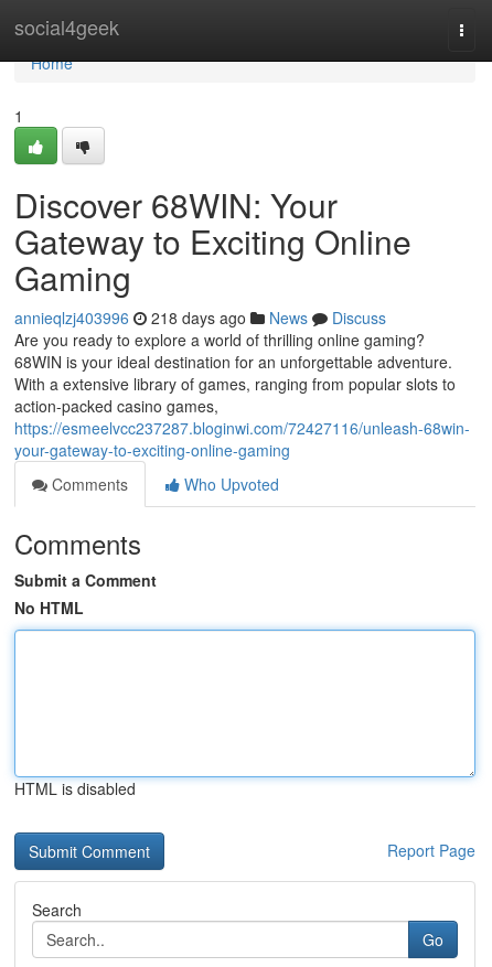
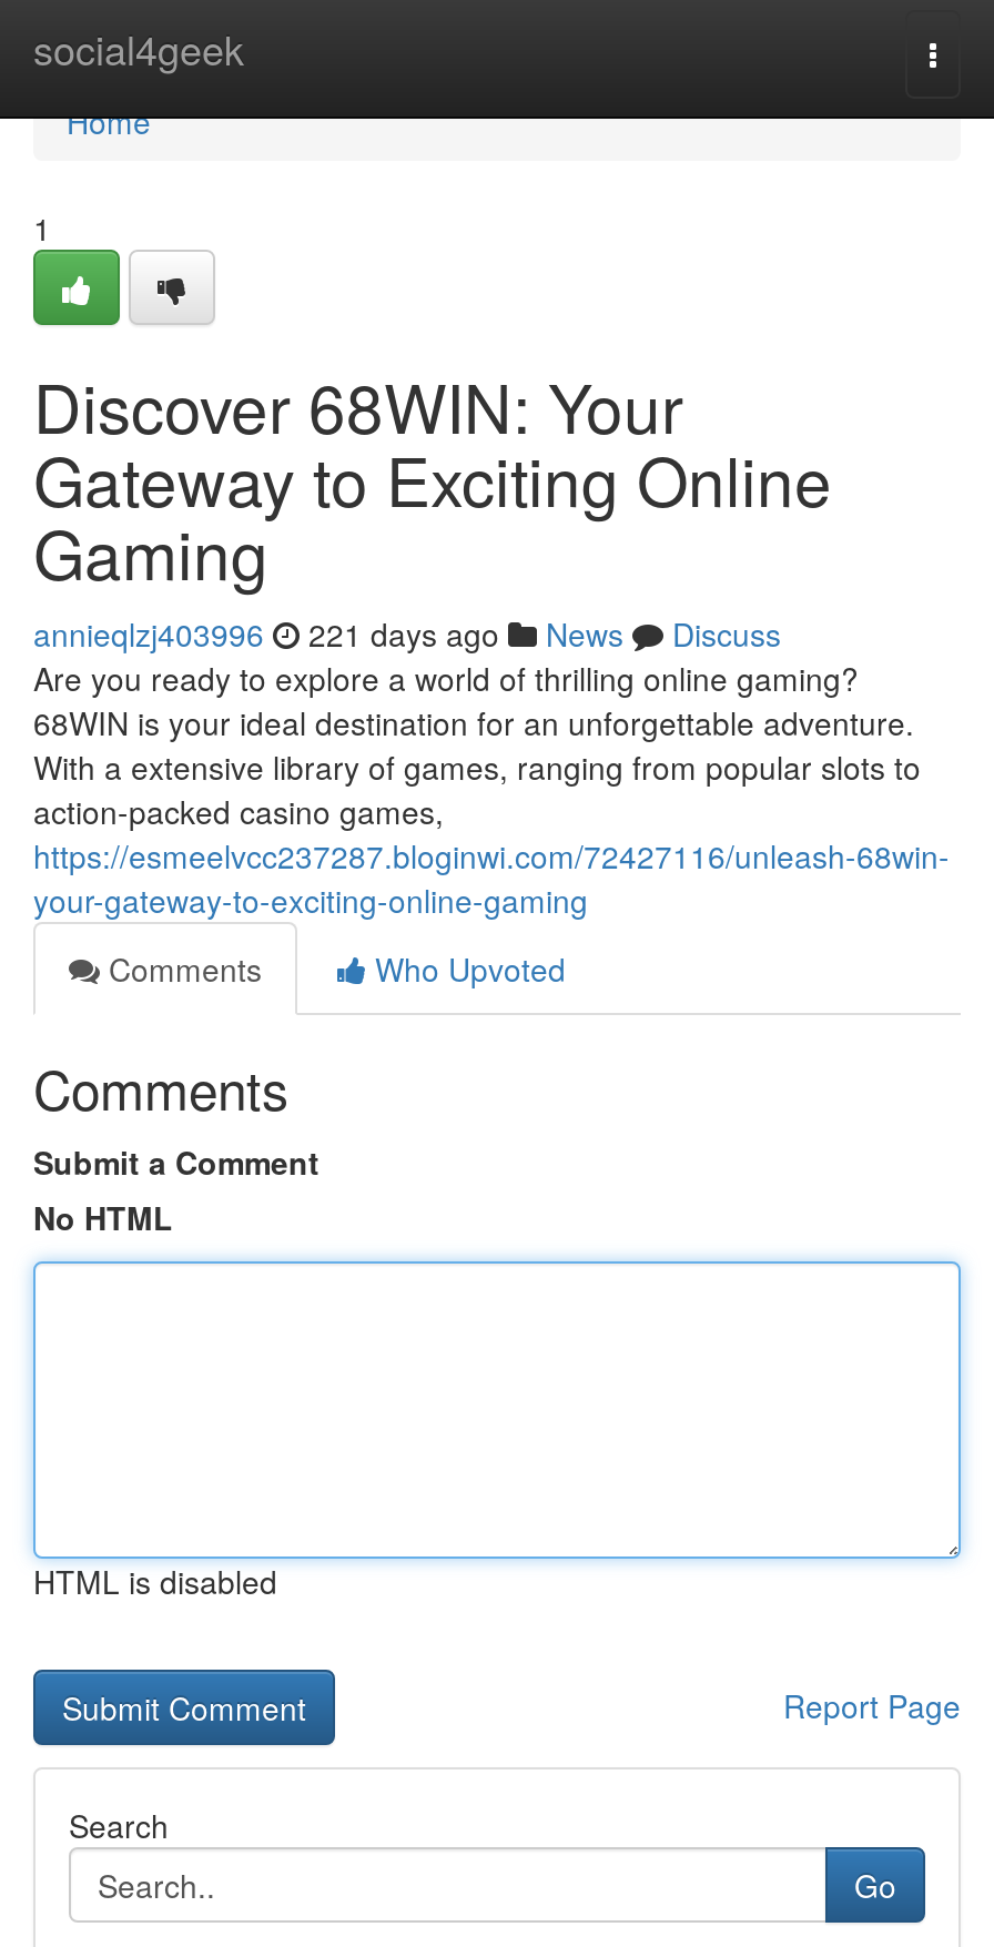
- annieqlzj403996 218 days ago News Discuss
+ annieqlzj403996 221 days ago News Discuss
